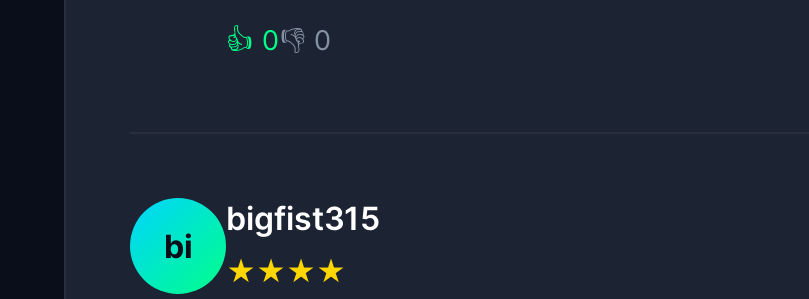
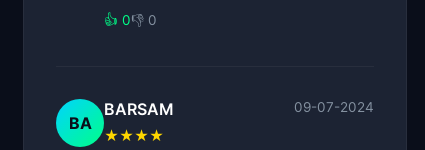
- bigfist315
+ BARSAM
+ 09-07-2024

- bi
+ BA
